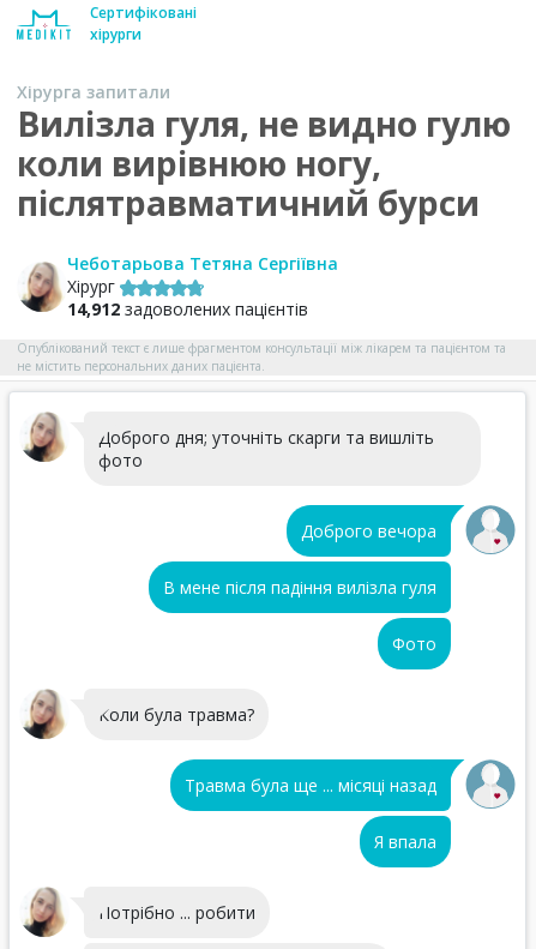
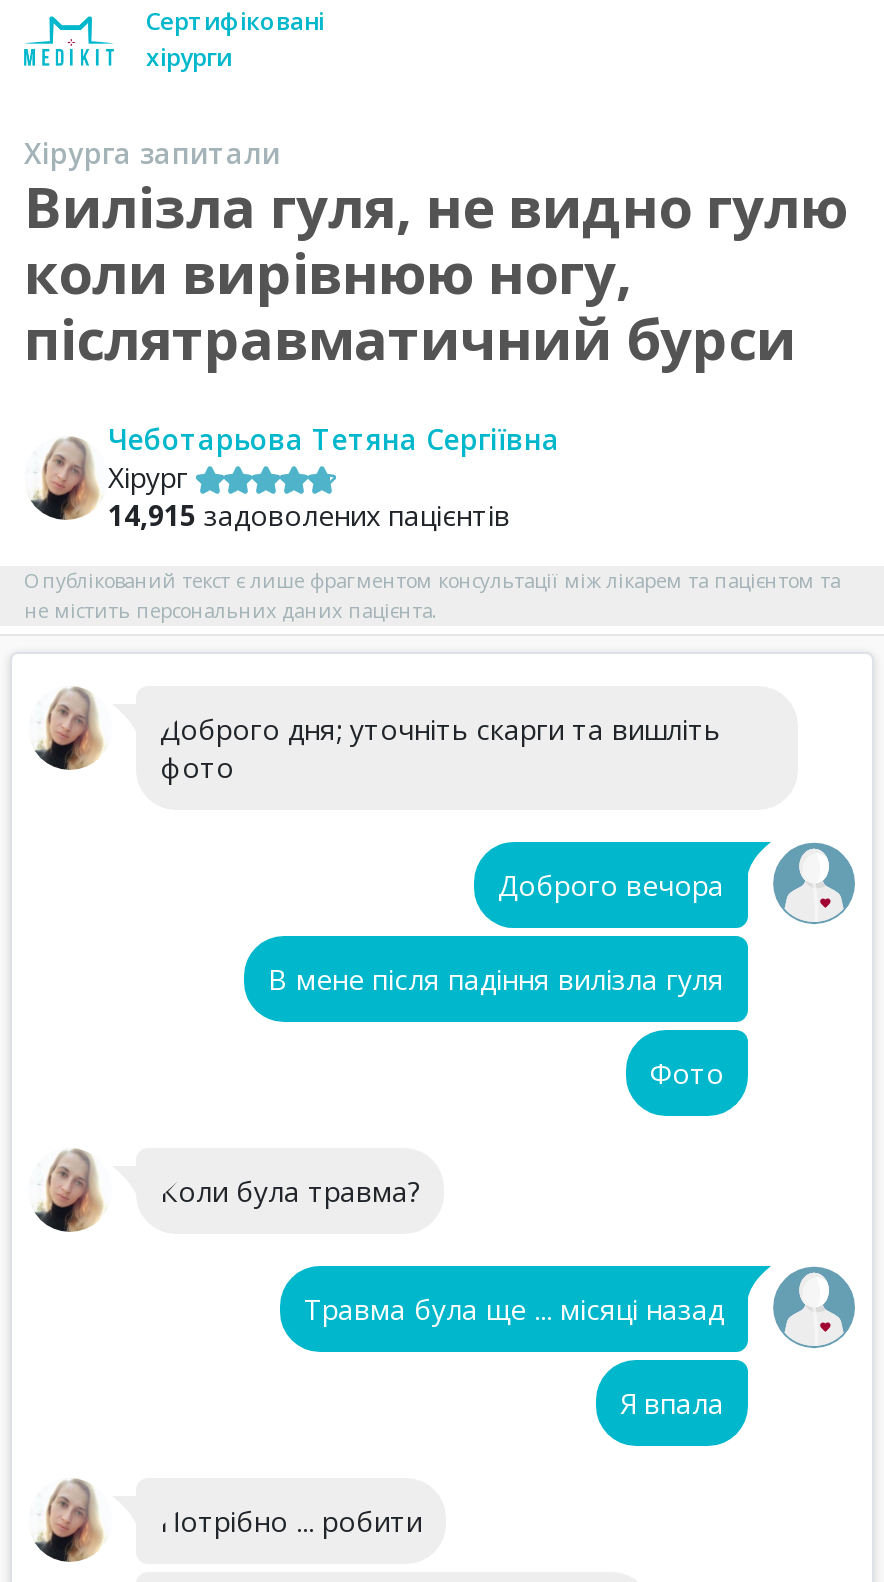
- 14,912 задоволених пацієнтів
+ 14,915 задоволених пацієнтів
